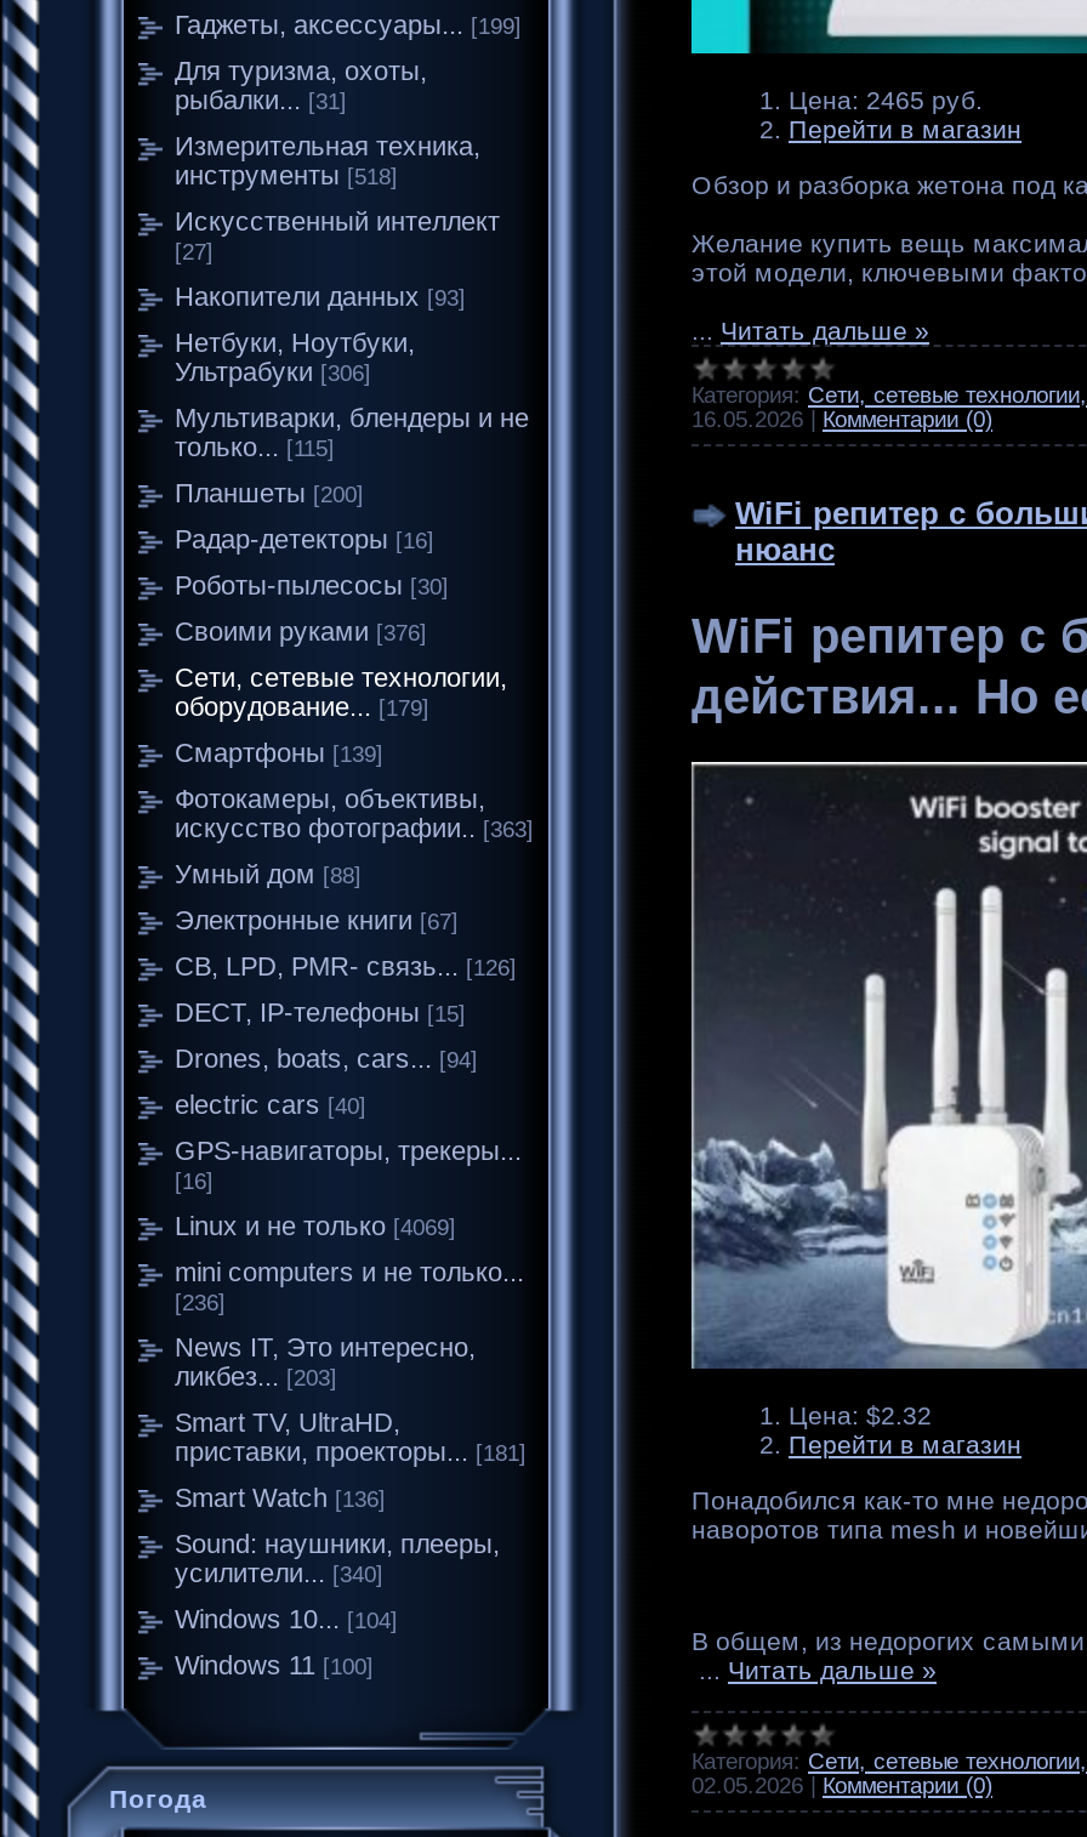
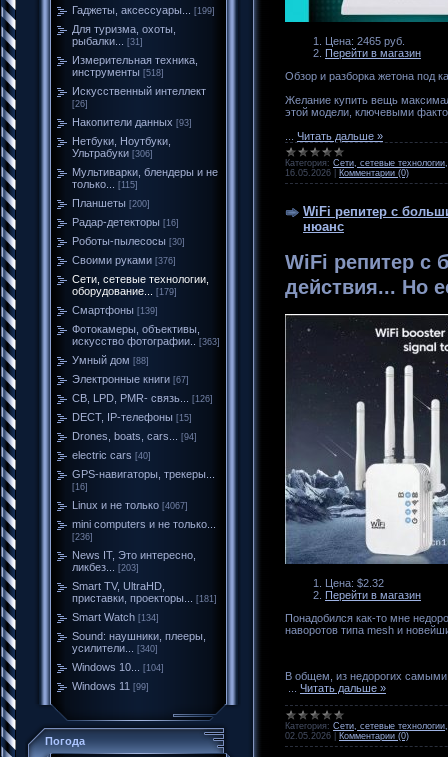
- [27]
+ [26]

- Linux и не только [4069]
+ Linux и не только [4067]

- Smart Watch [136]
+ Smart Watch [134]

- Windows 11 [100]
+ Windows 11 [99]
